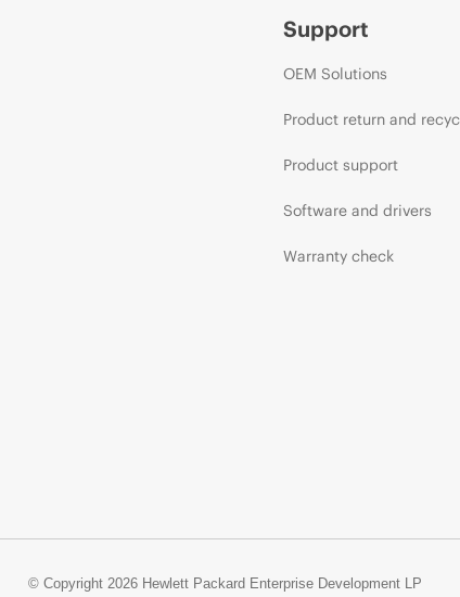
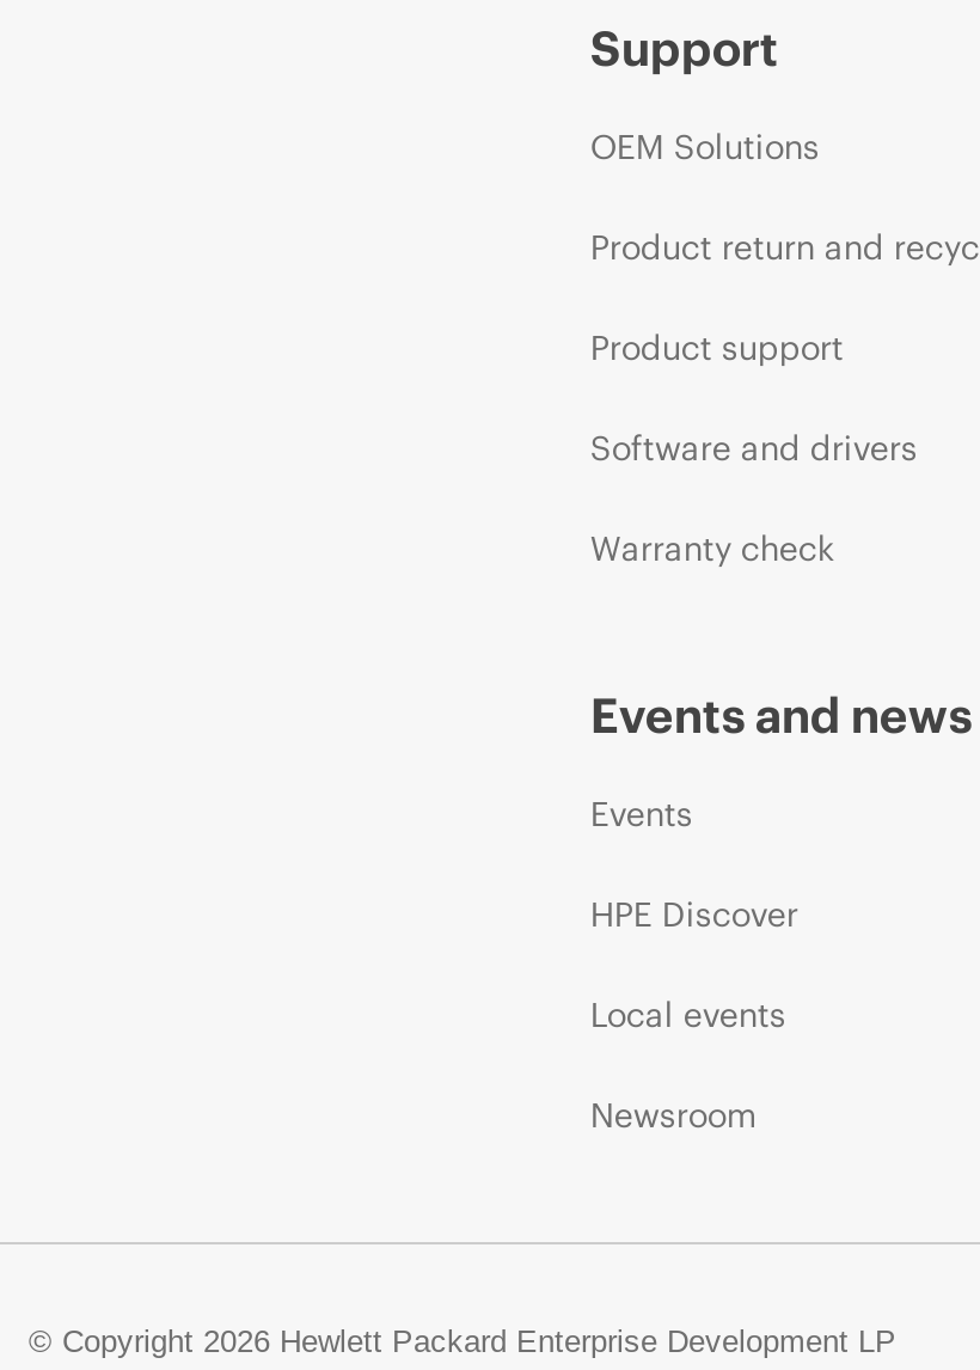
+ Events and news
+ Events
+ HPE Discover
+ Local events
+ Newsroom
